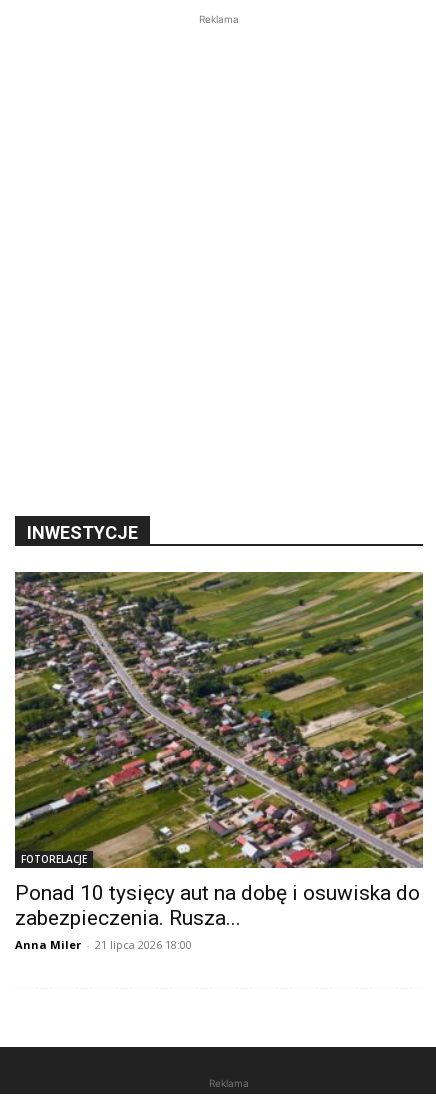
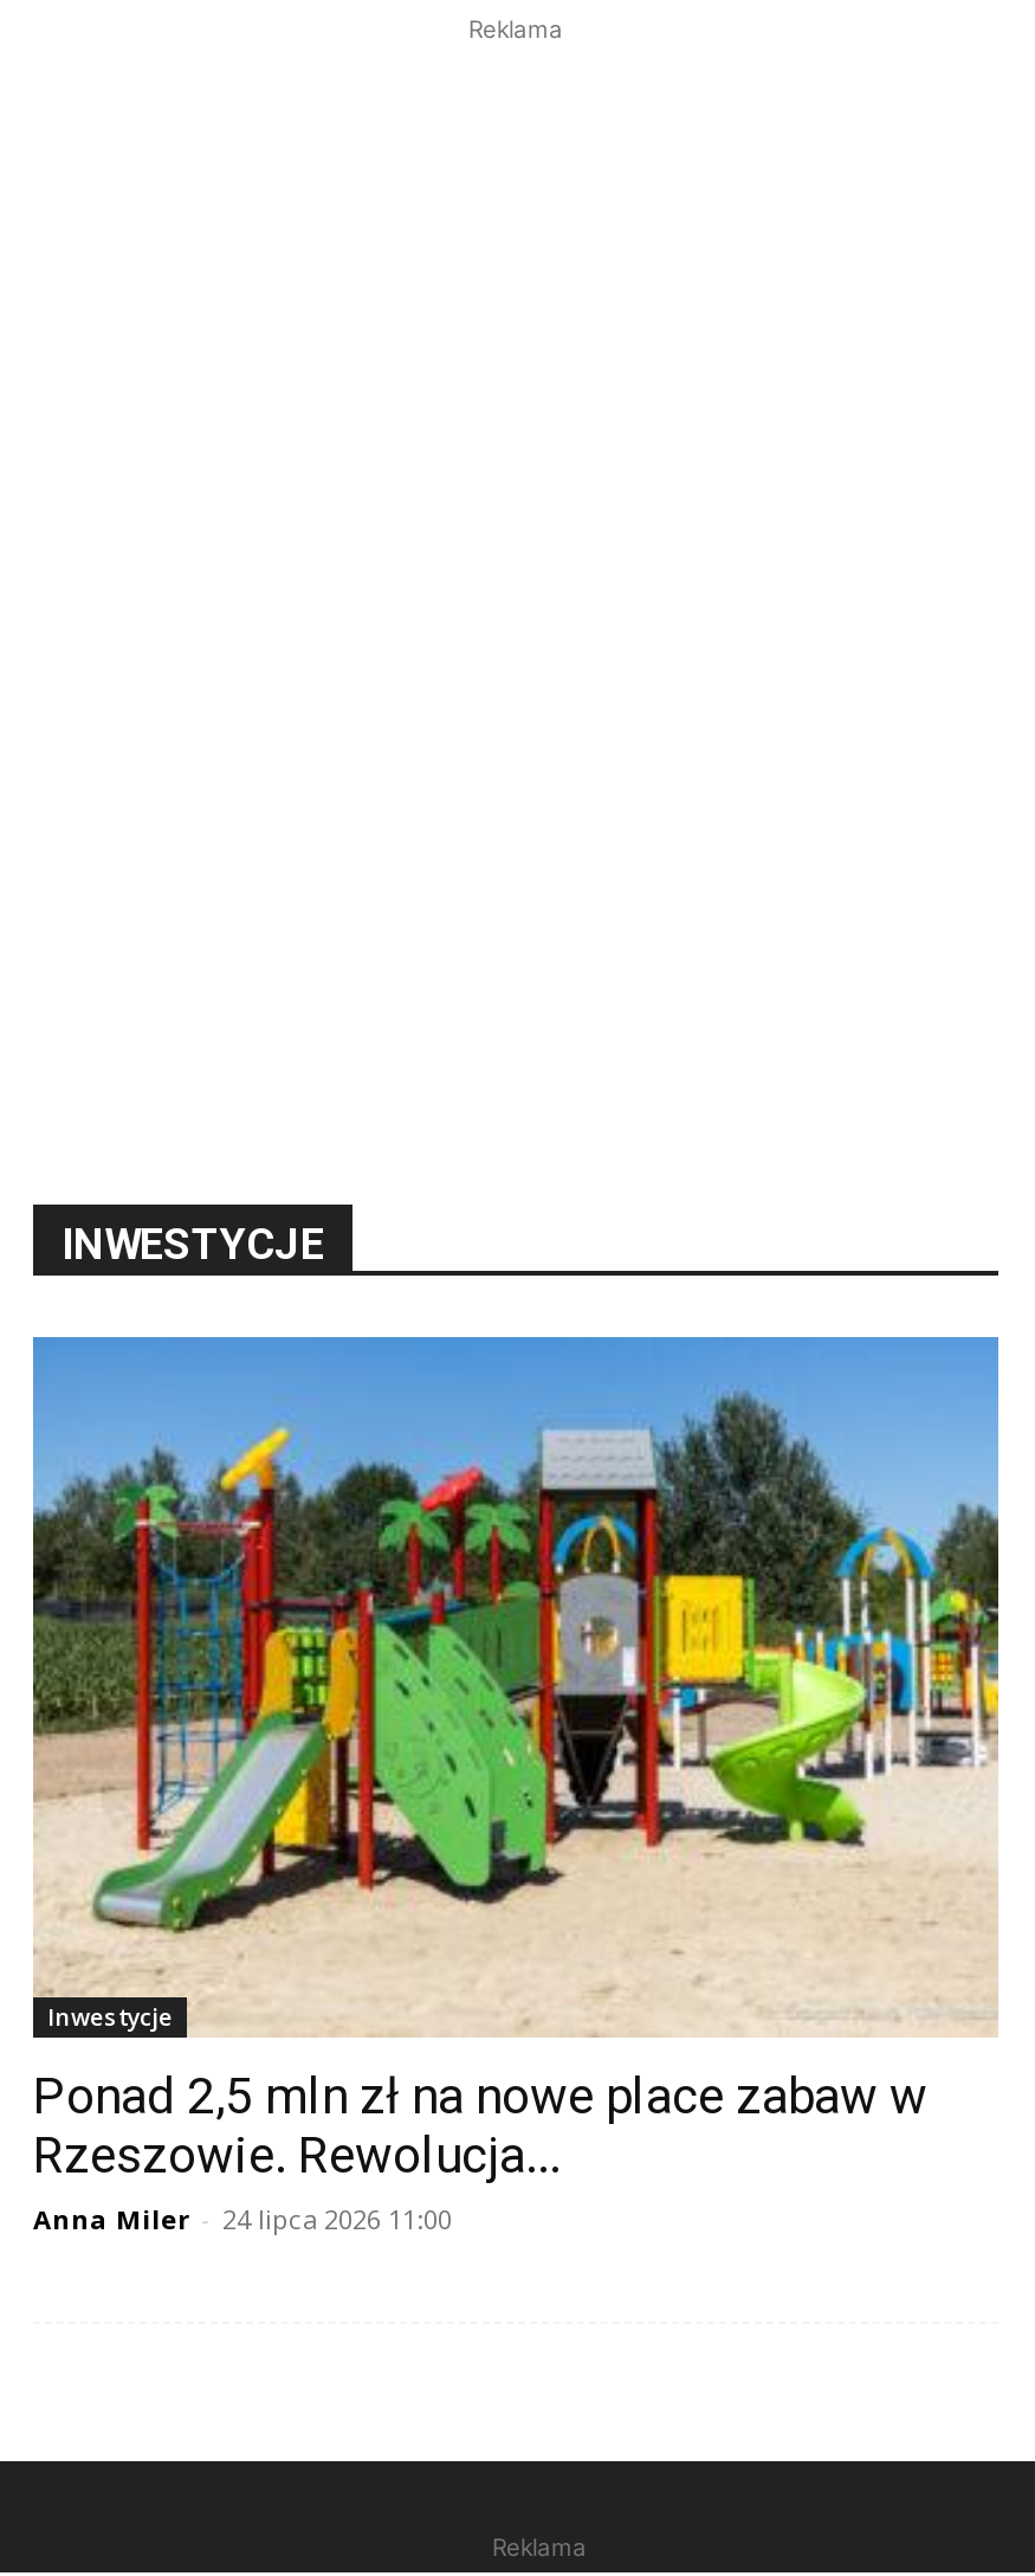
- [image]
- FOTORELACJE
+ [image]
+ Inwestycje

- Ponad 10 tysięcy aut na dobę i osuwiska do
- zabezpieczenia. Rusza...
- Anna Miler - 21 lipca 2026 18:00
+ Ponad 2,5 mln zł na nowe place zabaw w
+ Rzeszowie. Rewolucja...
+ Anna Miler - 24 lipca 2026 11:00
